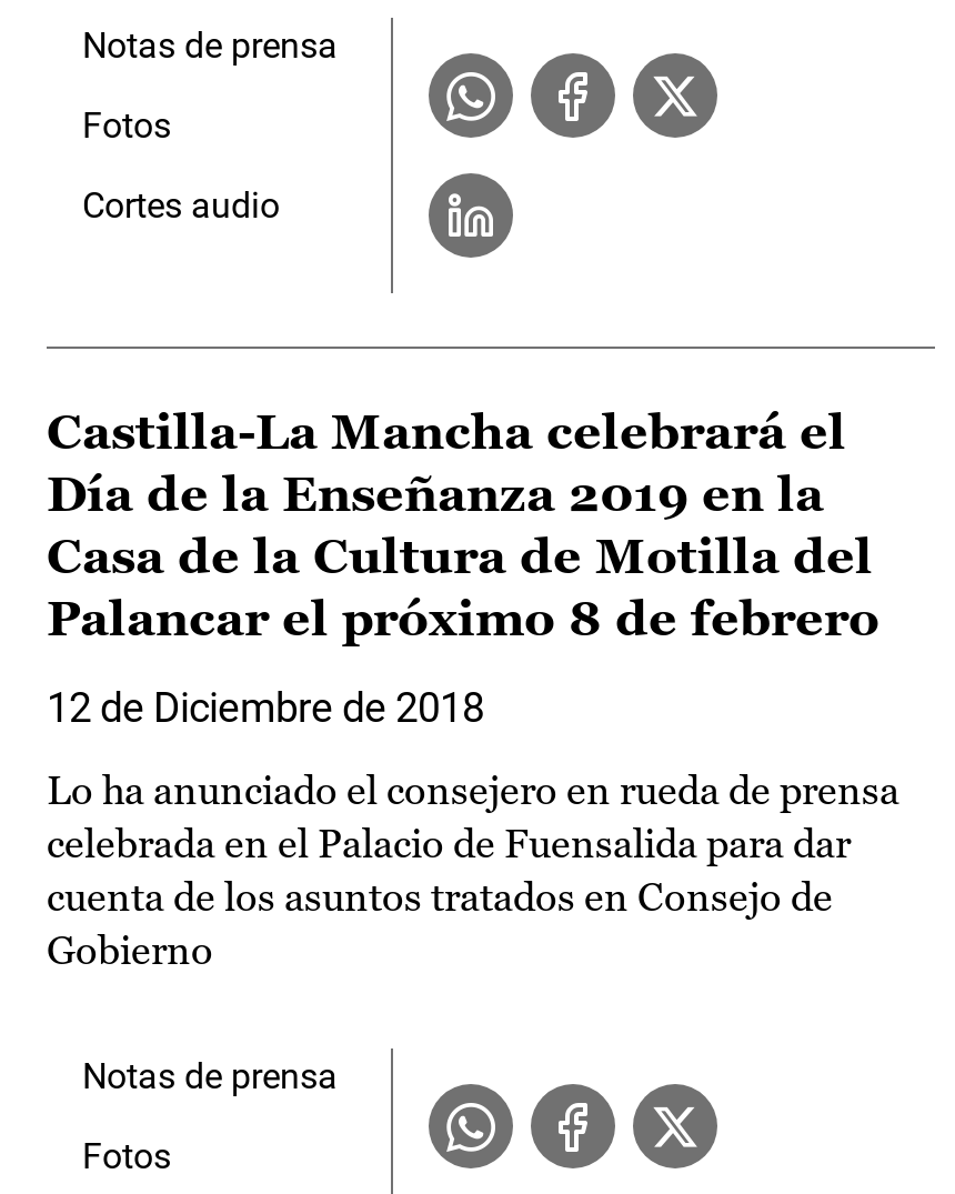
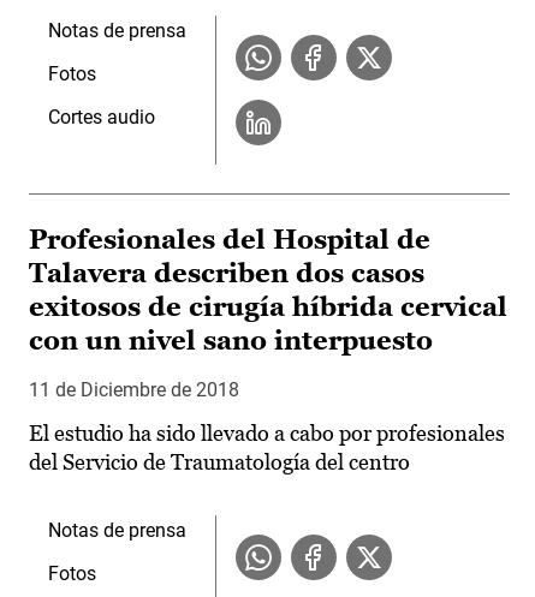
- Castilla-La Mancha celebrará el
- Día de la Enseñanza 2019 en la
- Casa de la Cultura de Motilla del
- Palancar el próximo 8 de febrero
+ Profesionales del Hospital de
+ Talavera describen dos casos
+ exitosos de cirugía híbrida cervical
+ con un nivel sano interpuesto

- 12 de Diciembre de 2018
+ 11 de Diciembre de 2018

- Lo ha anunciado el consejero en rueda de prensa
- celebrada en el Palacio de Fuensalida para dar
- cuenta de los asuntos tratados en Consejo de
- Gobierno
+ El estudio ha sido llevado a cabo por profesionales
+ del Servicio de Traumatología del centro
